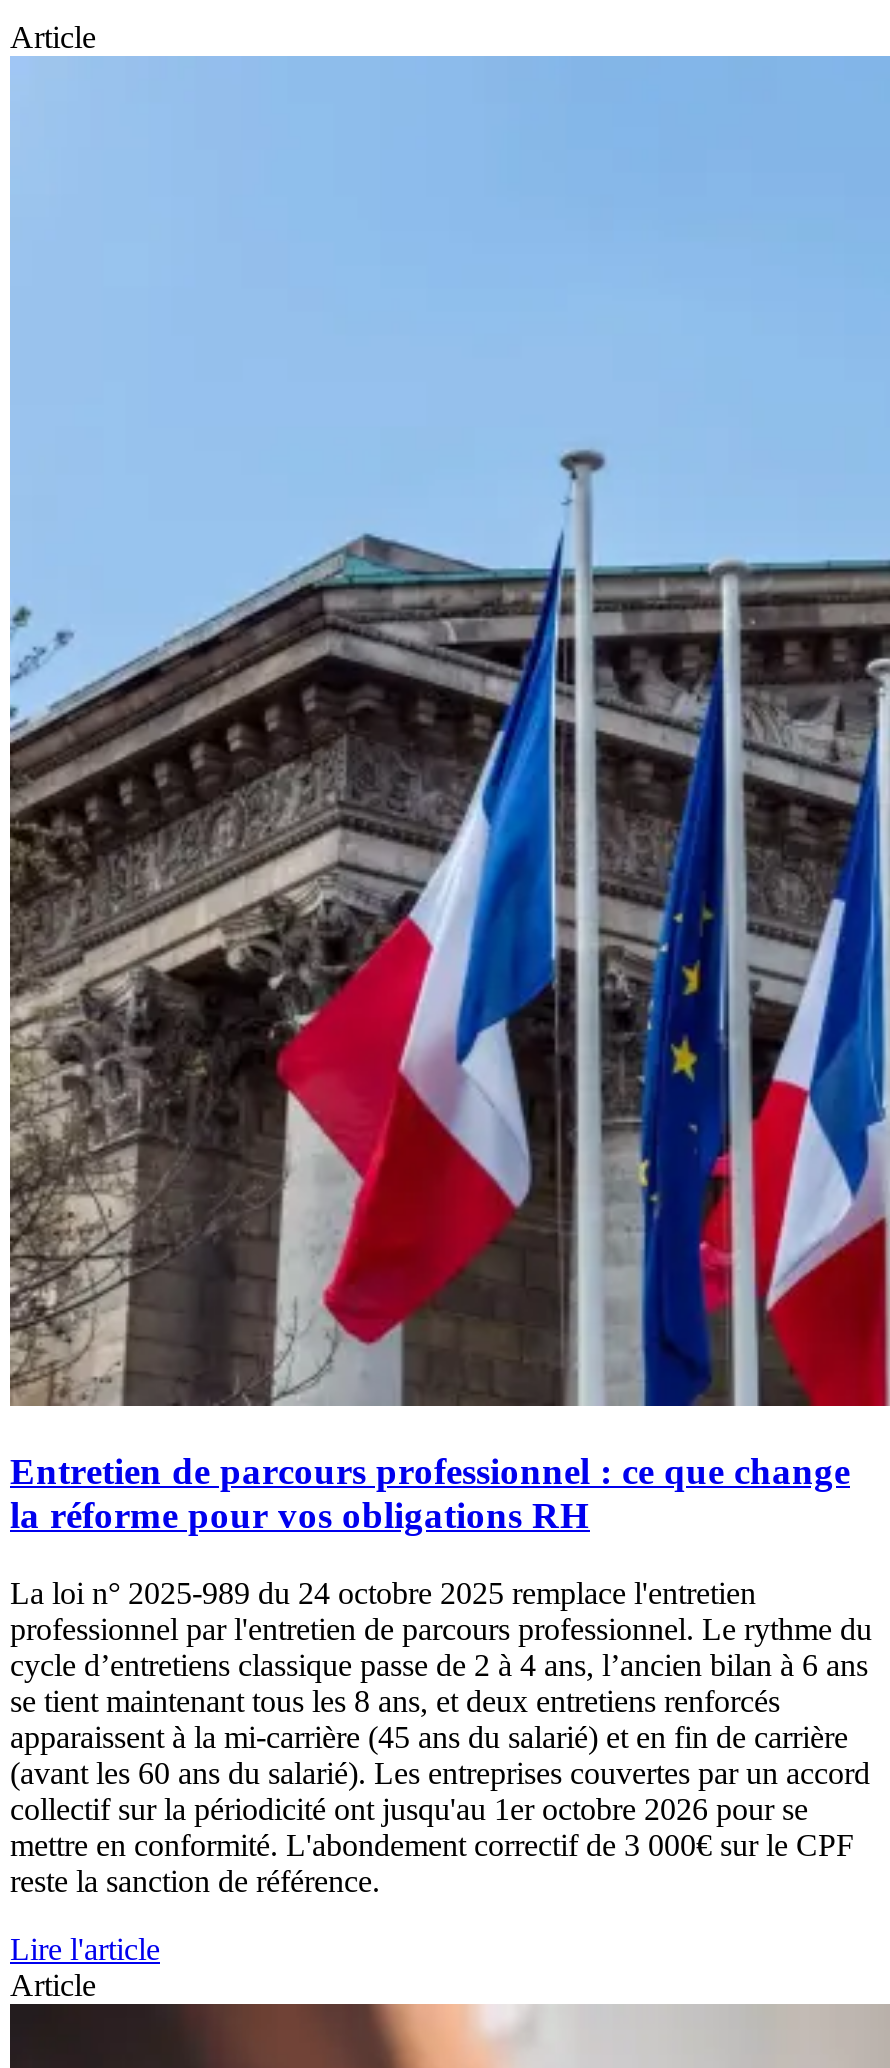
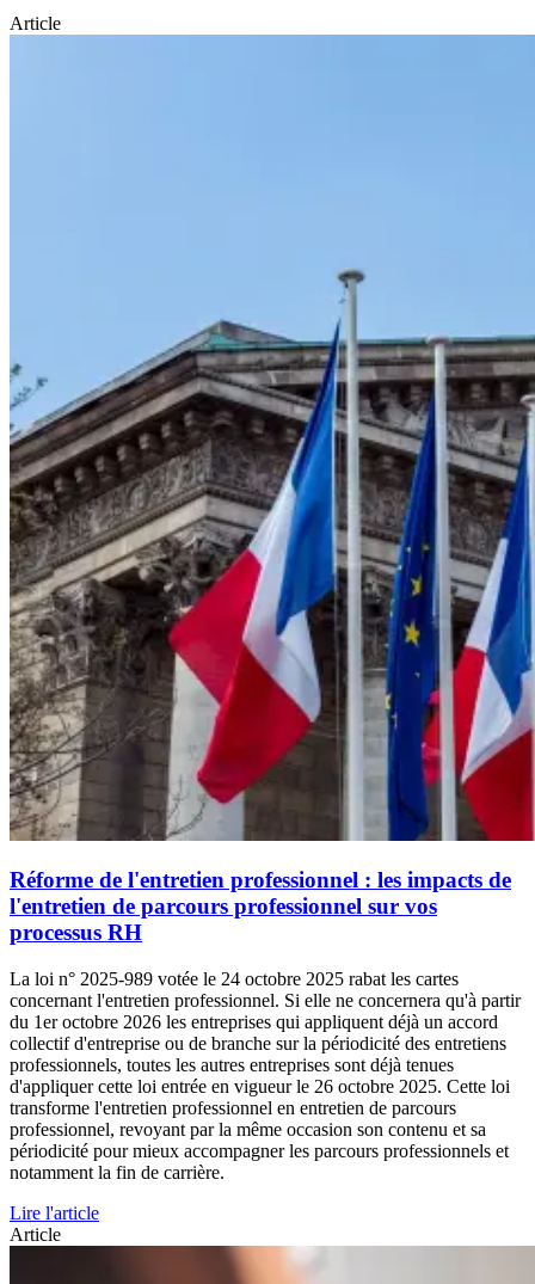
- Entretien de parcours professionnel : ce que change
- la réforme pour vos obligations RH
+ Réforme de l'entretien professionnel : les impacts de
+ l'entretien de parcours professionnel sur vos
+ processus RH

- La loi n° 2025-989 du 24 octobre 2025 remplace l'entretien
- professionnel par l'entretien de parcours professionnel. Le rythme du
- cycle d’entretiens classique passe de 2 à 4 ans, l’ancien bilan à 6 ans
- se tient maintenant tous les 8 ans, et deux entretiens renforcés
- apparaissent à la mi-carrière (45 ans du salarié) et en fin de carrière
- (avant les 60 ans du salarié). Les entreprises couvertes par un accord
- collectif sur la périodicité ont jusqu'au 1er octobre 2026 pour se
- mettre en conformité. L'abondement correctif de 3 000€ sur le CPF
- reste la sanction de référence.
+ La loi n° 2025-989 votée le 24 octobre 2025 rabat les cartes
+ concernant l'entretien professionnel. Si elle ne concernera qu'à partir
+ du 1er octobre 2026 les entreprises qui appliquent déjà un accord
+ collectif d'entreprise ou de branche sur la périodicité des entretiens
+ professionnels, toutes les autres entreprises sont déjà tenues
+ d'appliquer cette loi entrée en vigueur le 26 octobre 2025. Cette loi
+ transforme l'entretien professionnel en entretien de parcours
+ professionnel, revoyant par la même occasion son contenu et sa
+ périodicité pour mieux accompagner les parcours professionnels et
+ notamment la fin de carrière.
